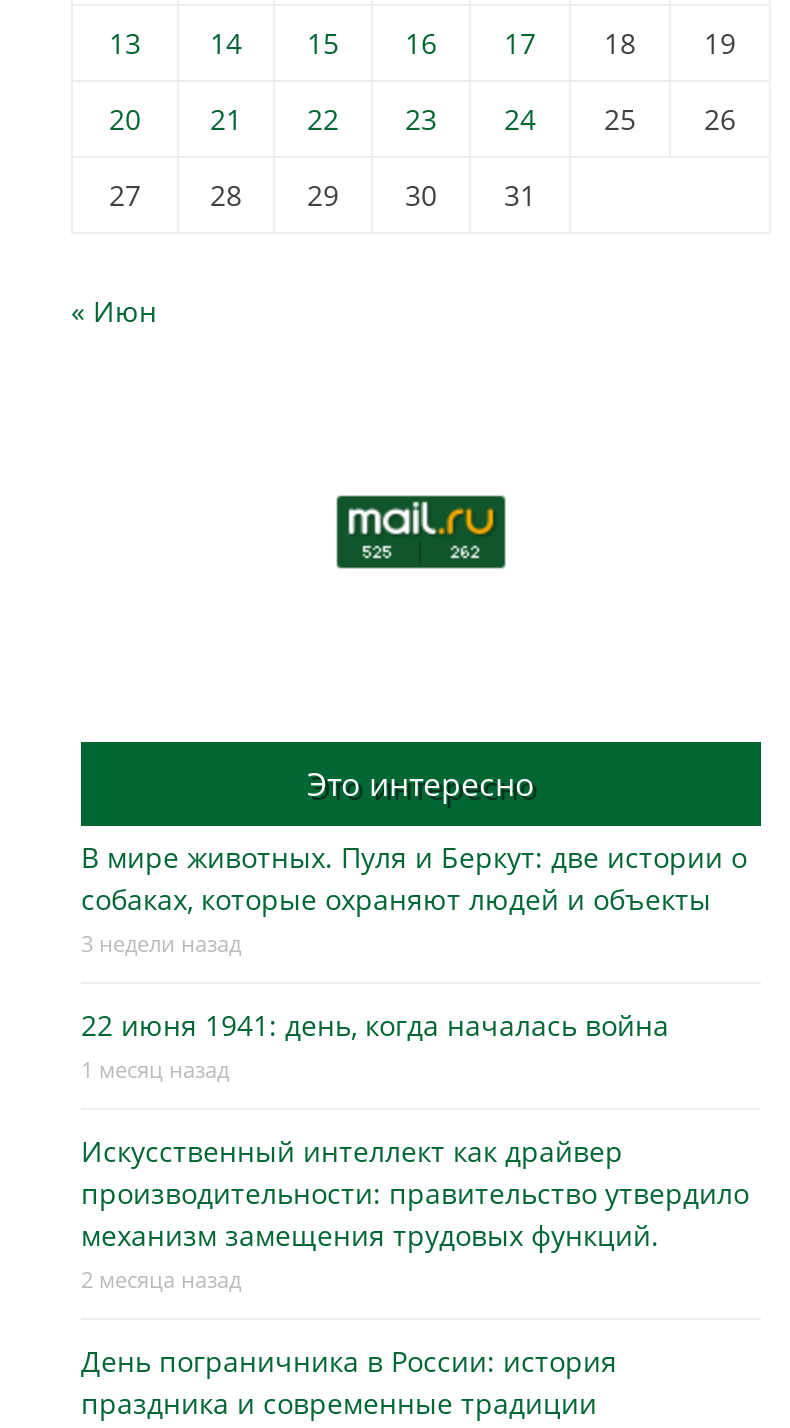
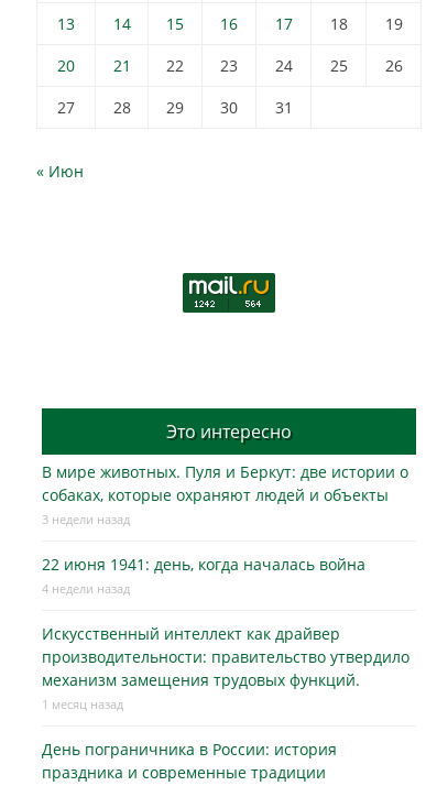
- 1 месяц назад
+ 4 недели назад

- 2 месяца назад
+ 1 месяц назад
